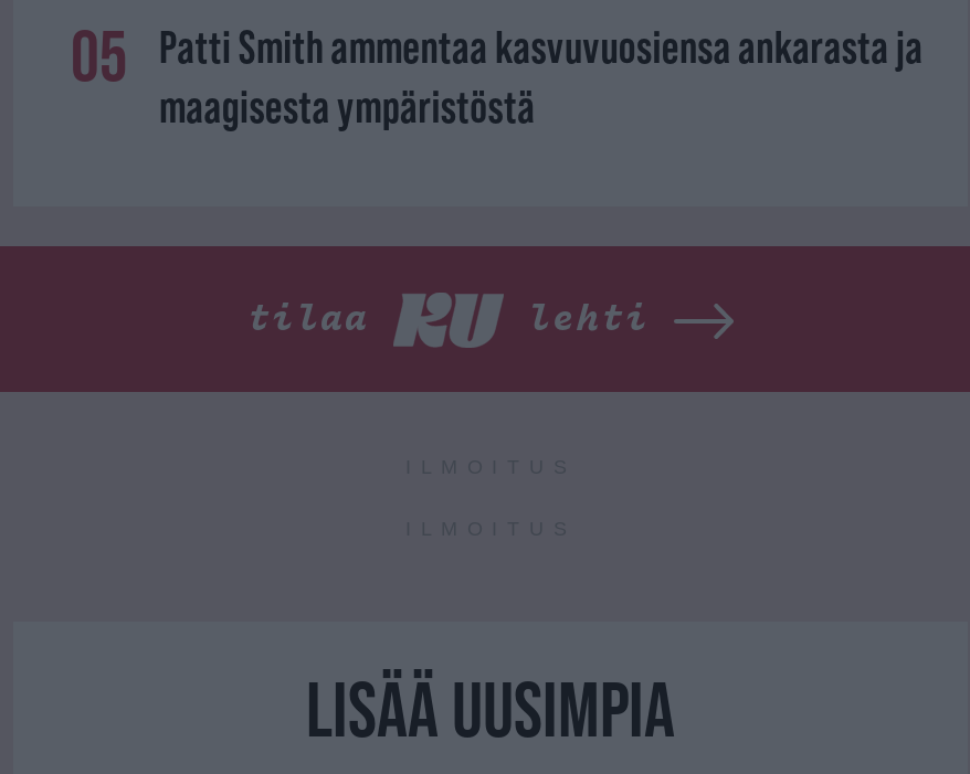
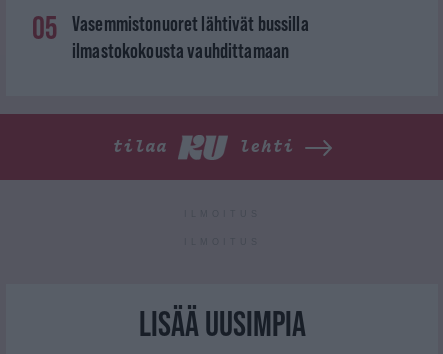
- Patti Smith ammentaa kasvuvuosiensa ankarasta ja
- maagisesta ympäristöstä
+ Vasemmistonuoret lähtivät bussilla
+ ilmastokokousta vauhdittamaan
